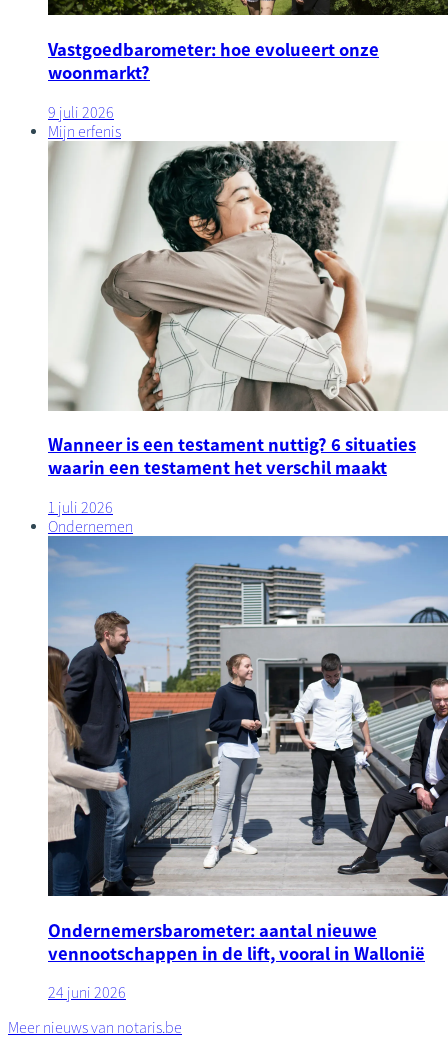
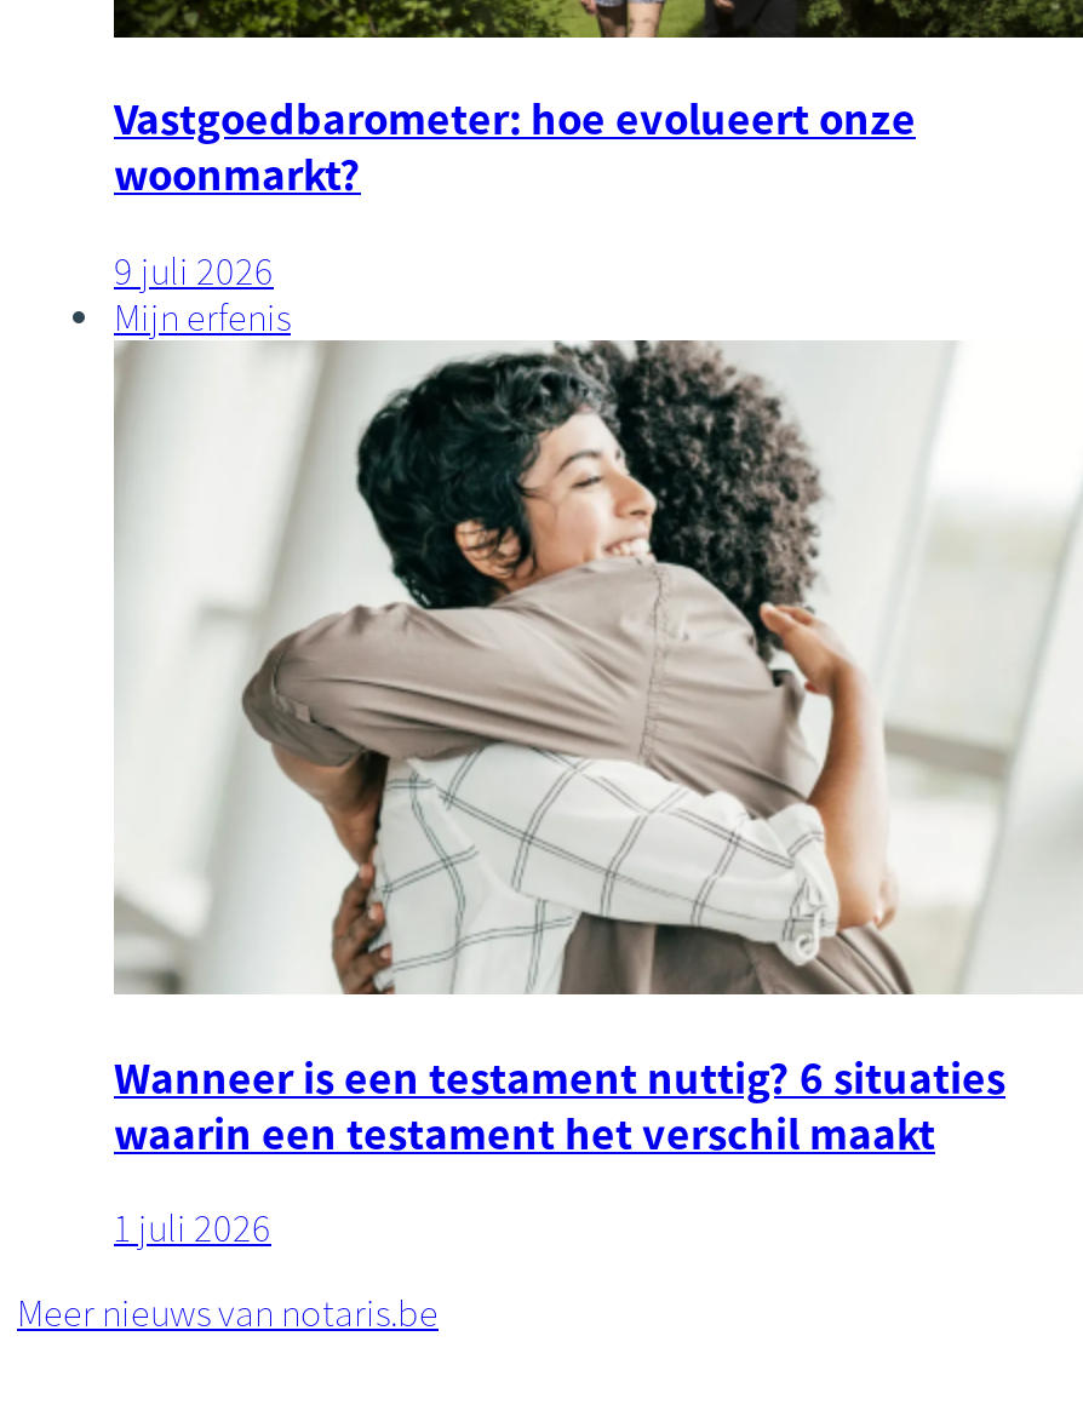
- [image]
- Ondernemen

- Ondernemersbarometer: aantal nieuwe
- vennootschappen in de lift, vooral in Wallonië
- 24 juni 2026
